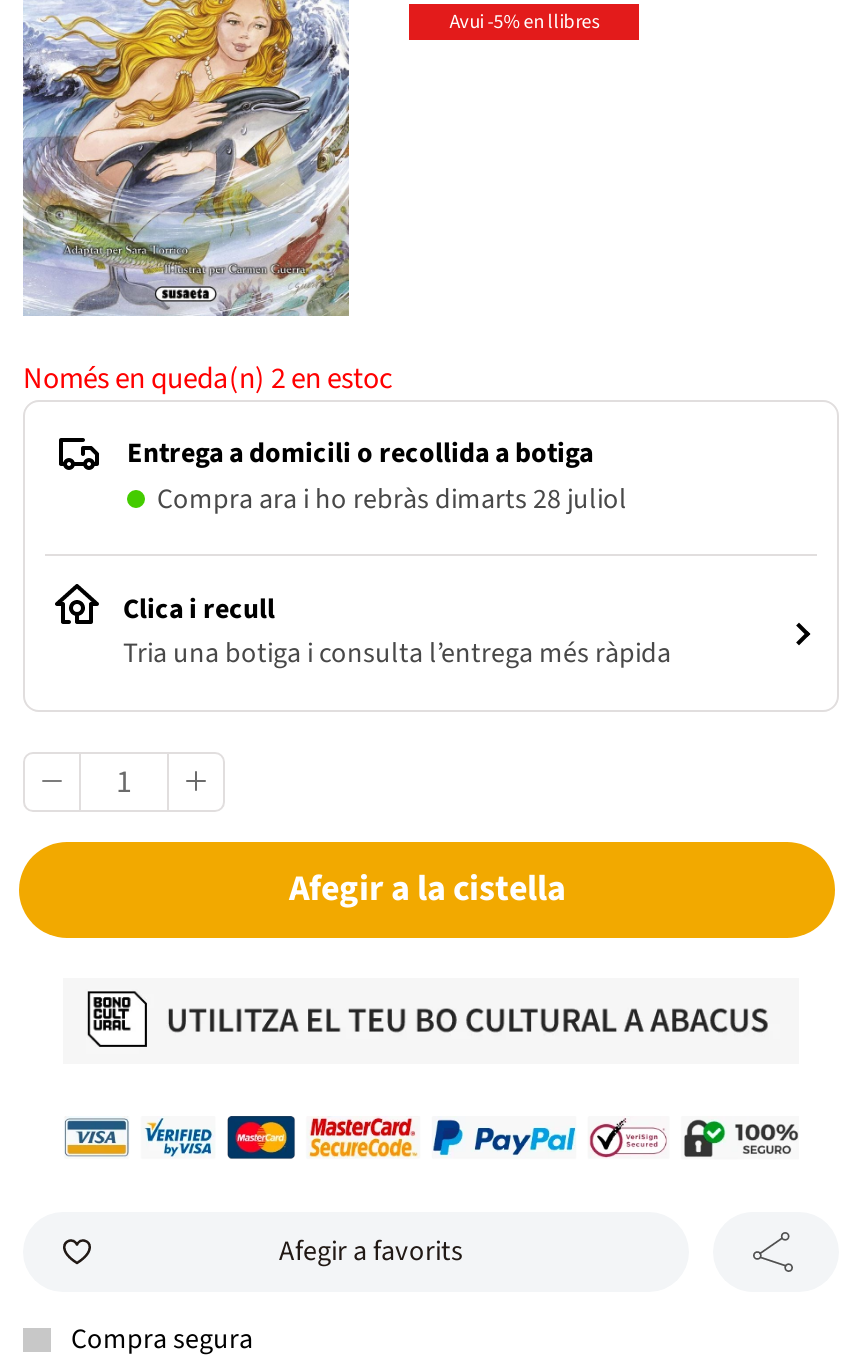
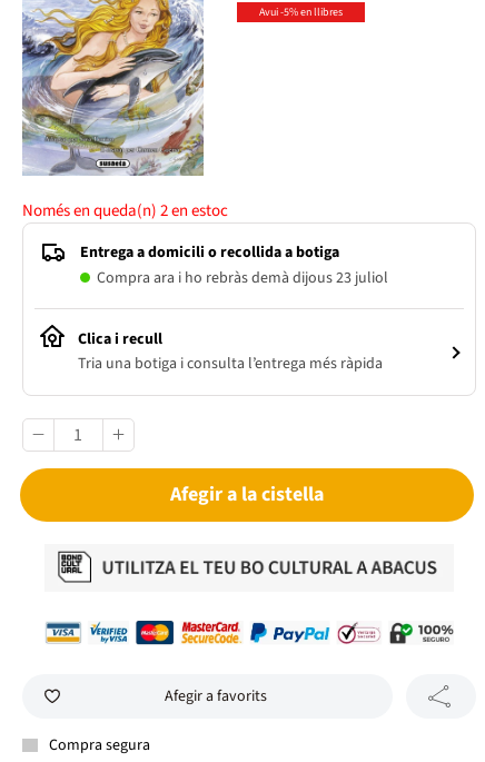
- Compra ara i ho rebràs dimarts 28 juliol
+ Compra ara i ho rebràs demà dijous 23 juliol
